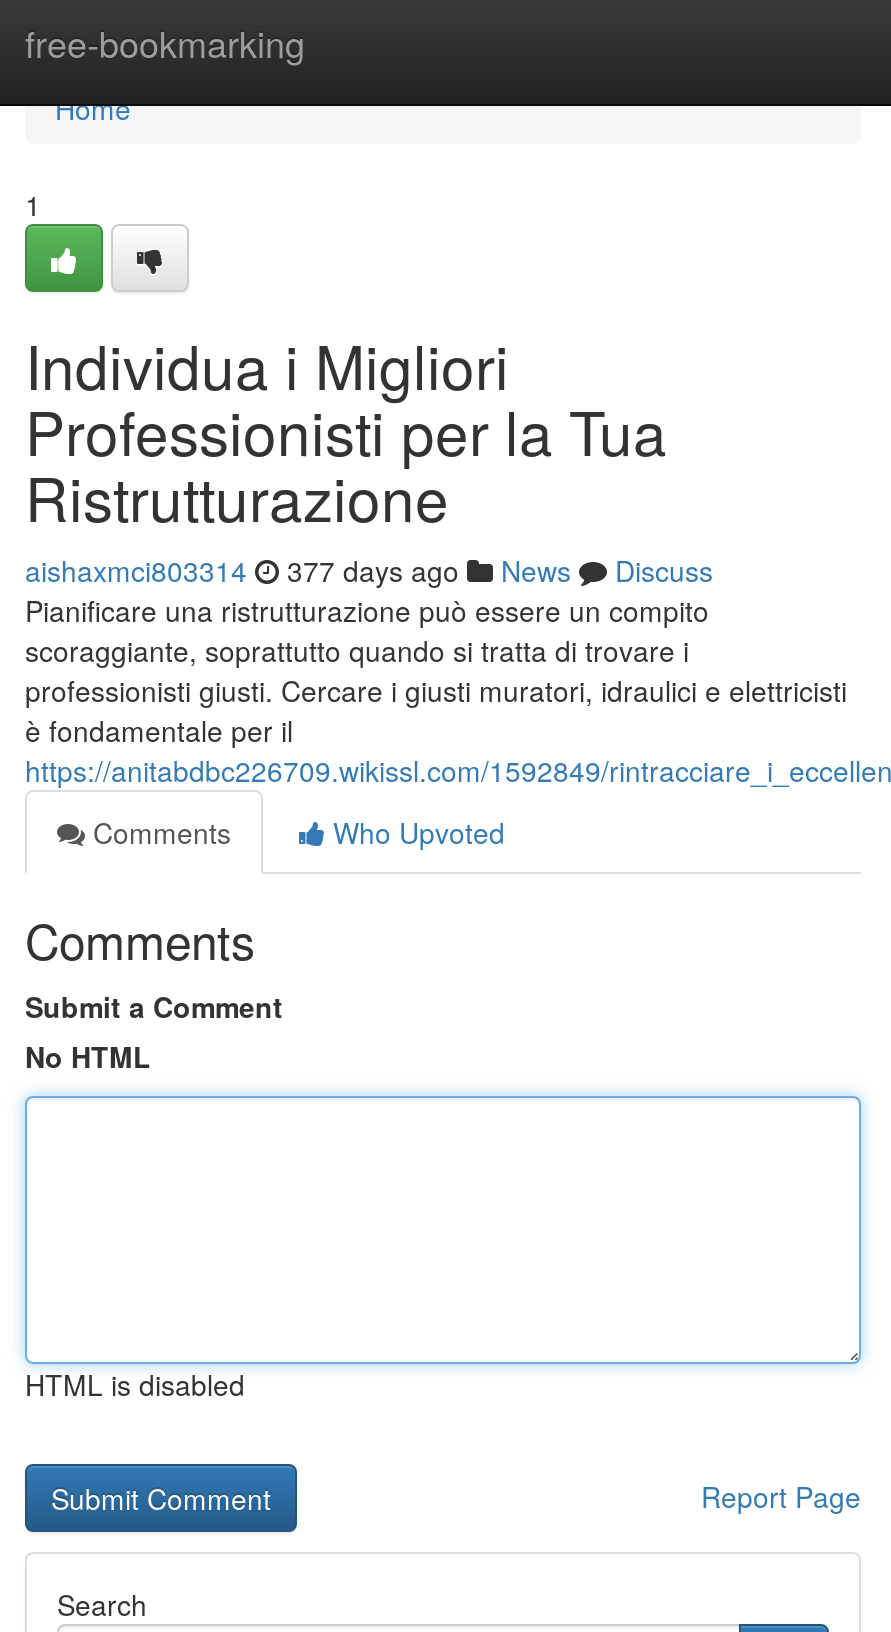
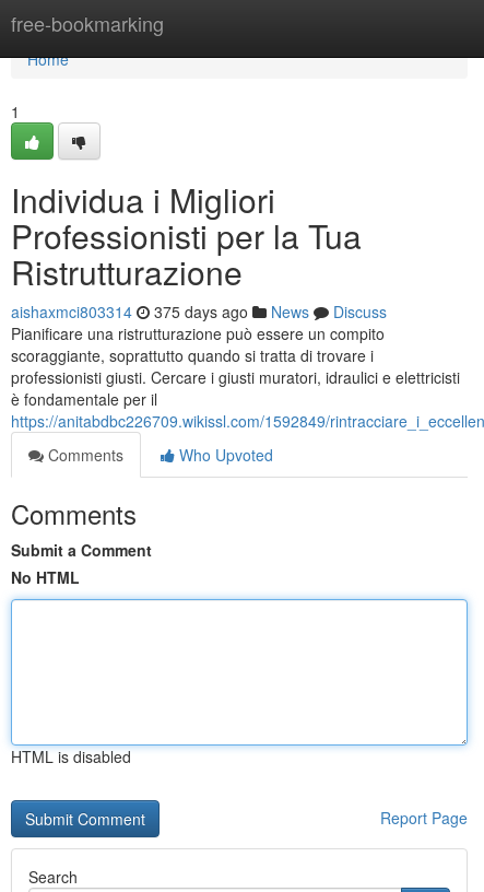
- aishaxmci803314 377 days ago News Discuss
+ aishaxmci803314 375 days ago News Discuss
